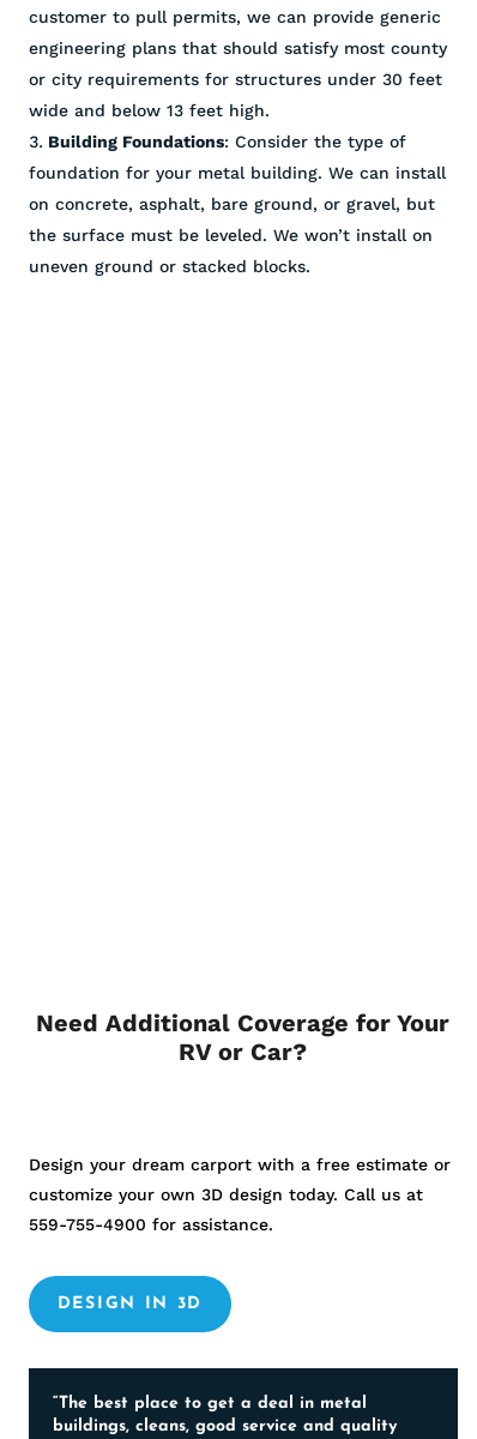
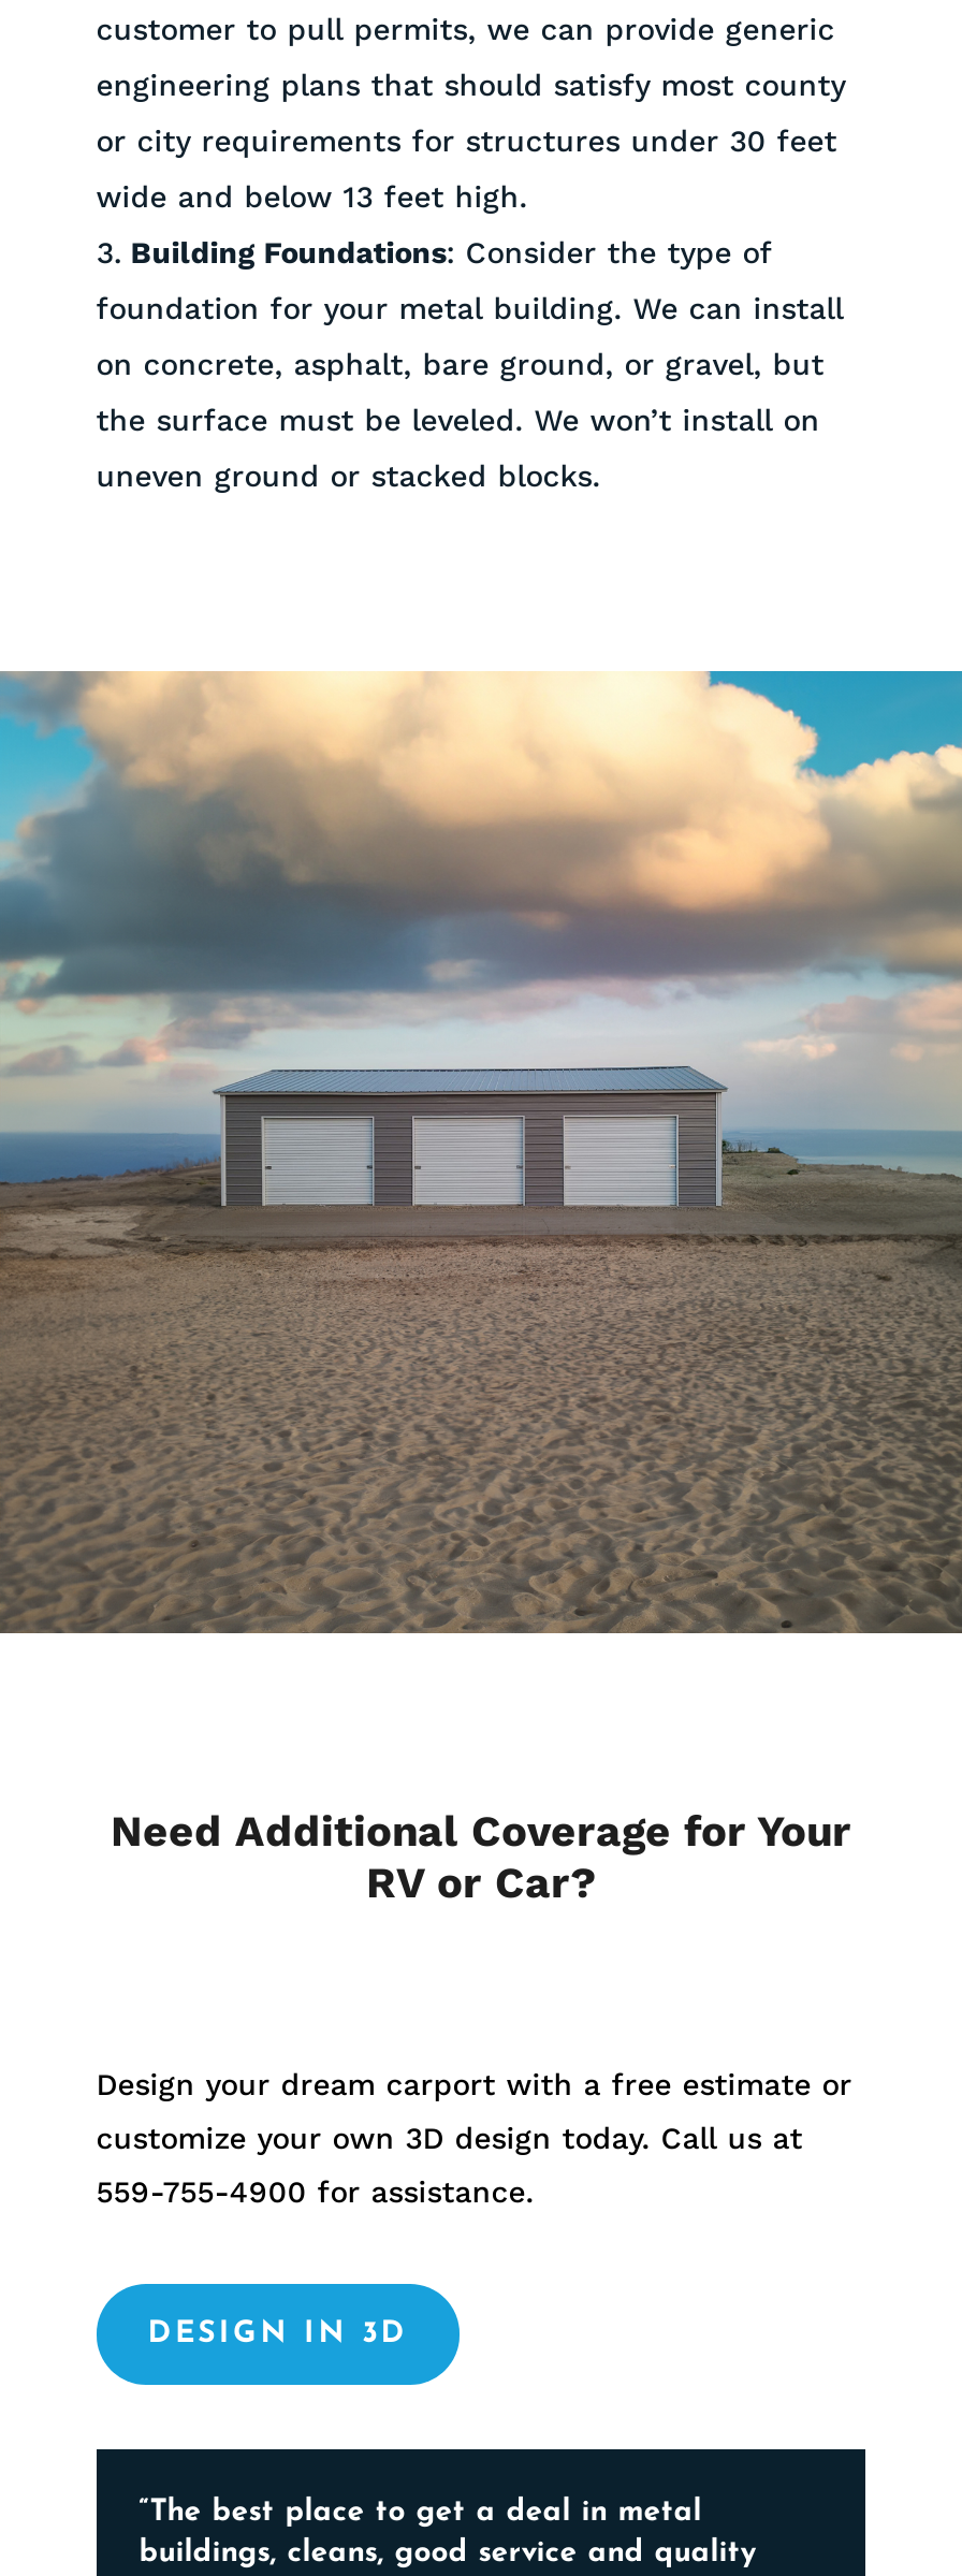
+ [image]
